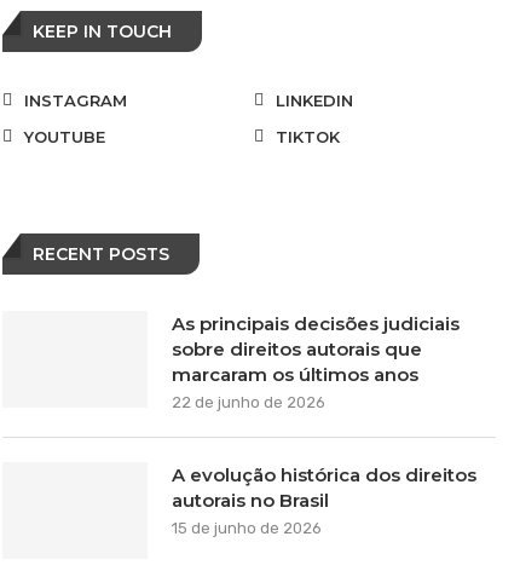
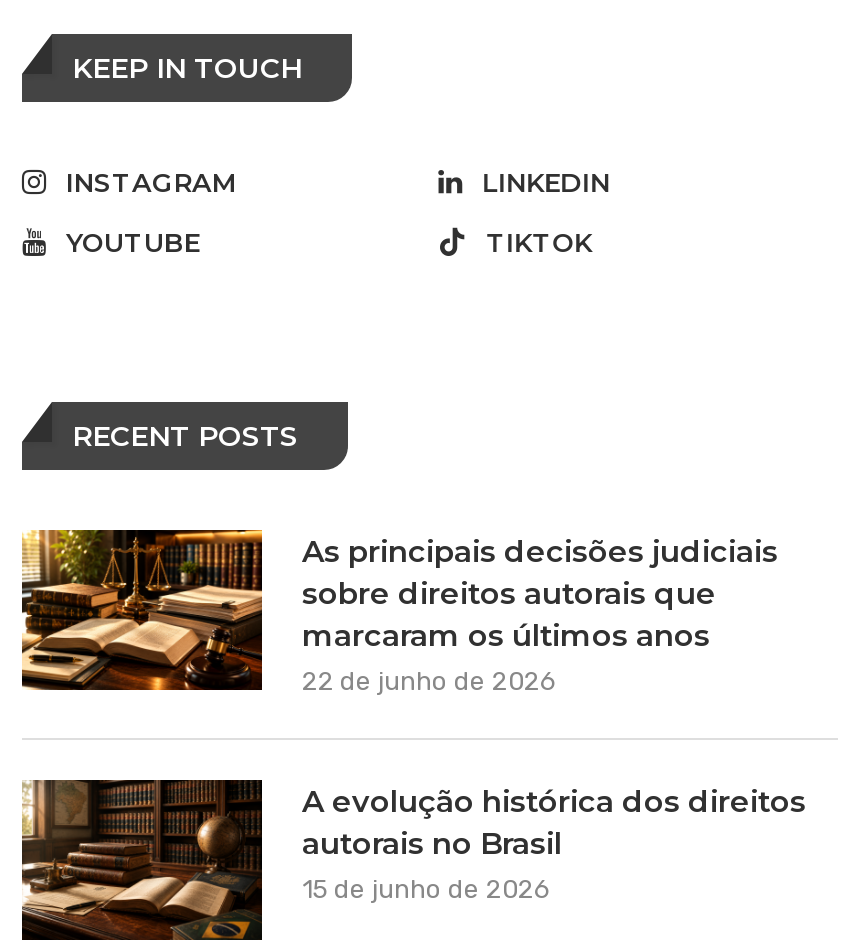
+ [image]

+ [image]
